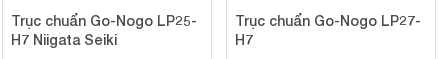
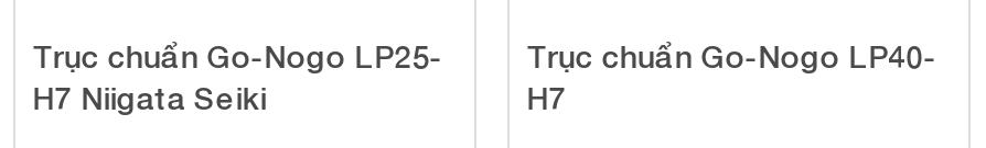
- Trục chuẩn Go-Nogo LP27-
+ Trục chuẩn Go-Nogo LP40-
